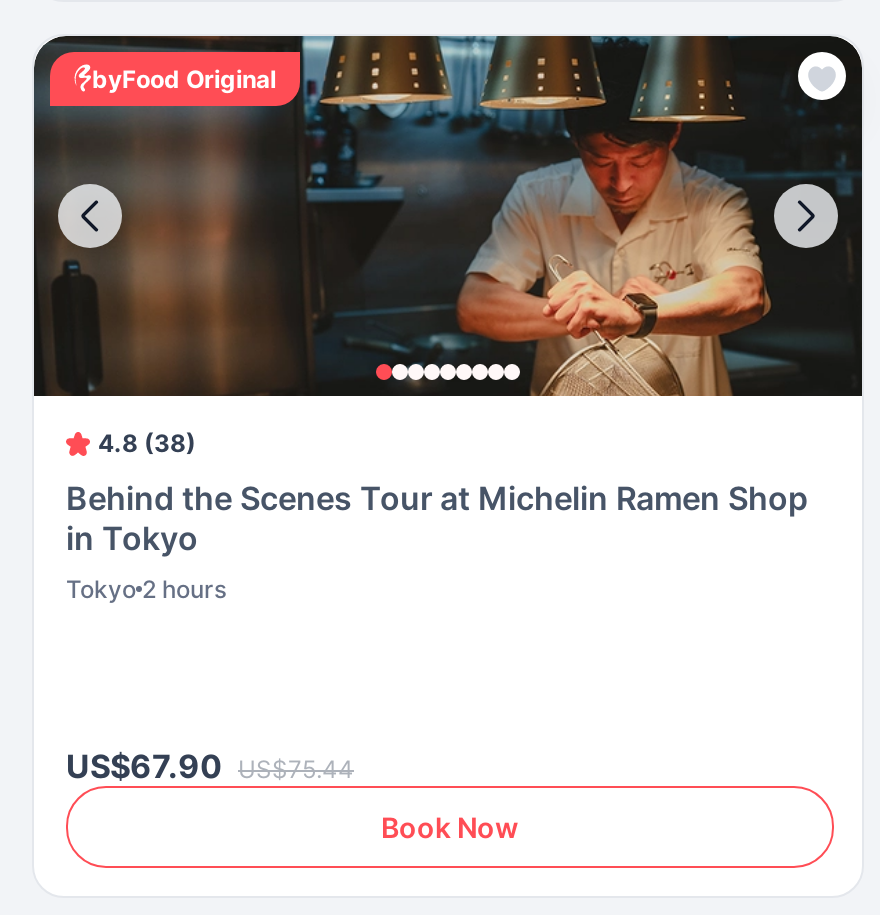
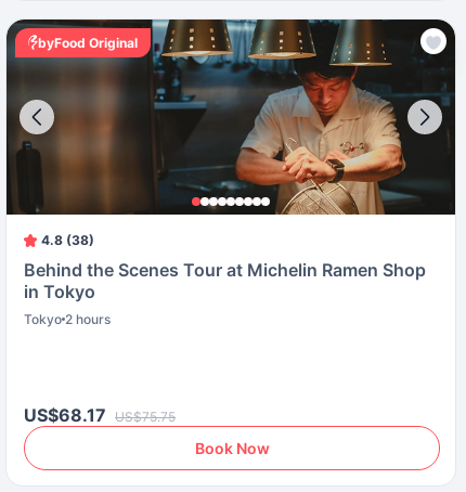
- US$67.90 US$75.44
+ US$68.17 US$75.75
